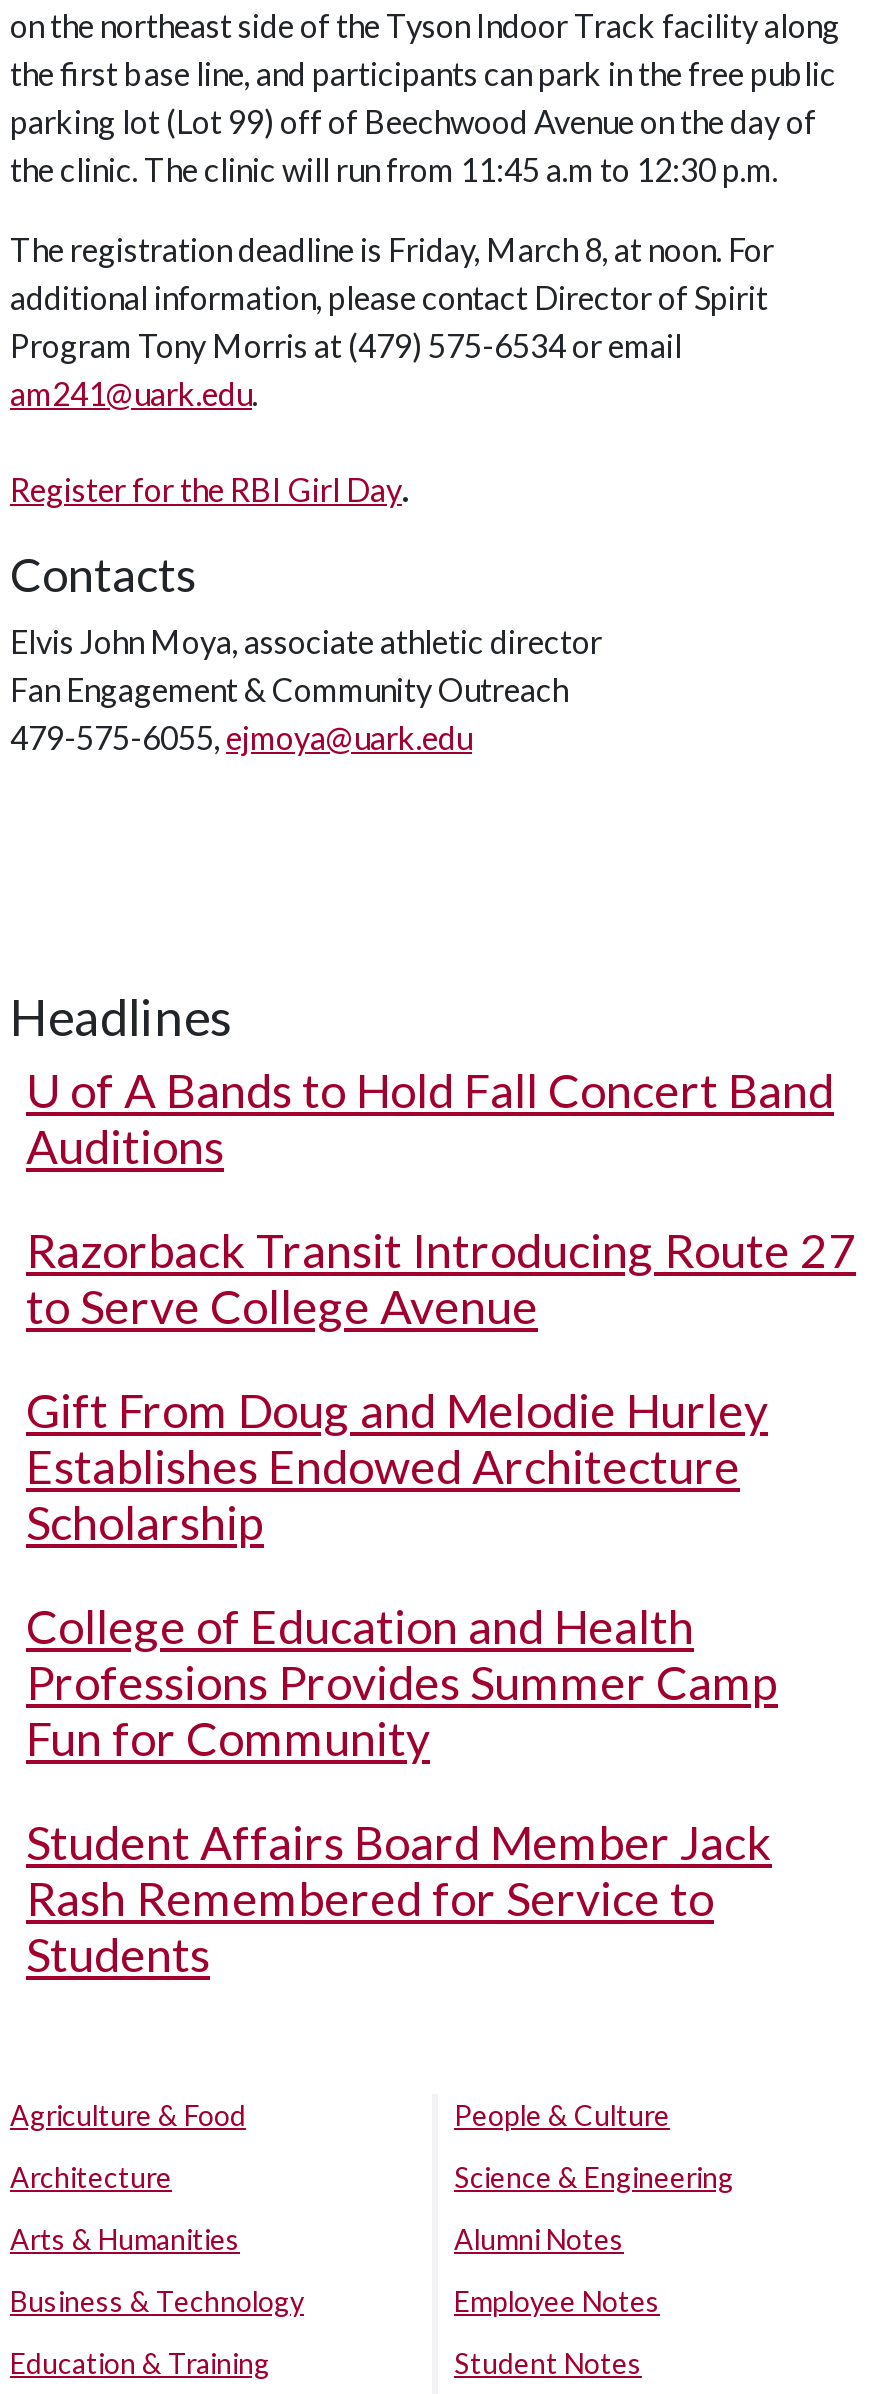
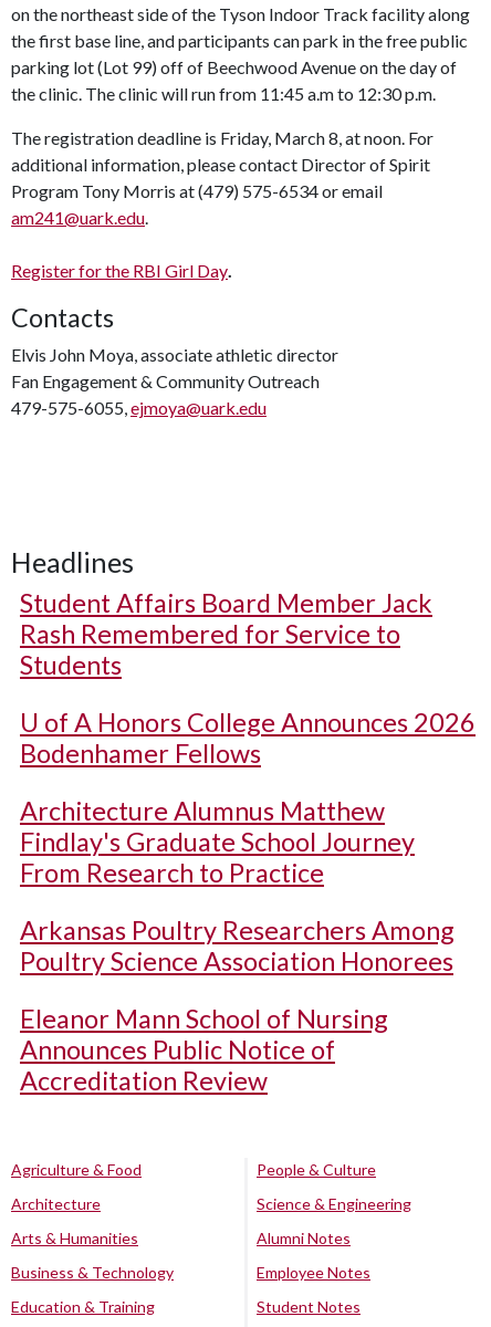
- U of A Bands to Hold Fall Concert Band
- Auditions
- Razorback Transit Introducing Route 27
- to Serve College Avenue
- Gift From Doug and Melodie Hurley
- Establishes Endowed Architecture
- Scholarship
- College of Education and Health
- Professions Provides Summer Camp
- Fun for Community

moved up: Student Affairs Board Member Jack | Rash Remembered for Service to | Students

+ U of A Honors College Announces 2026
+ Bodenhamer Fellows
+ Architecture Alumnus Matthew
+ Findlay's Graduate School Journey
+ From Research to Practice
+ Arkansas Poultry Researchers Among
+ Poultry Science Association Honorees
+ Eleanor Mann School of Nursing
+ Announces Public Notice of
+ Accreditation Review
